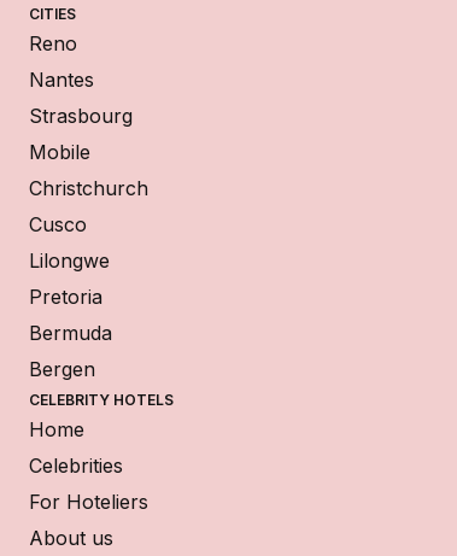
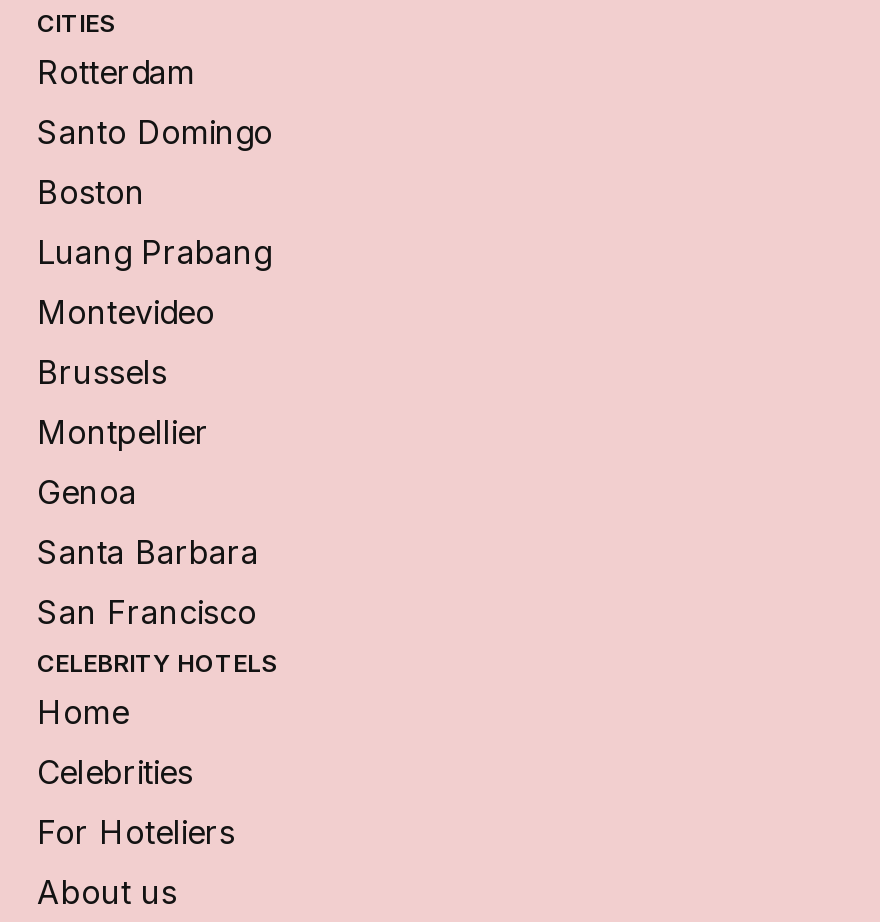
- Reno
+ Rotterdam

- Nantes
+ Santo Domingo

- Strasbourg
+ Boston

- Mobile
+ Luang Prabang

- Christchurch
+ Montevideo

- Cusco
+ Brussels

- Lilongwe
+ Montpellier

- Pretoria
+ Genoa

- Bermuda
+ Santa Barbara

- Bergen
+ San Francisco
